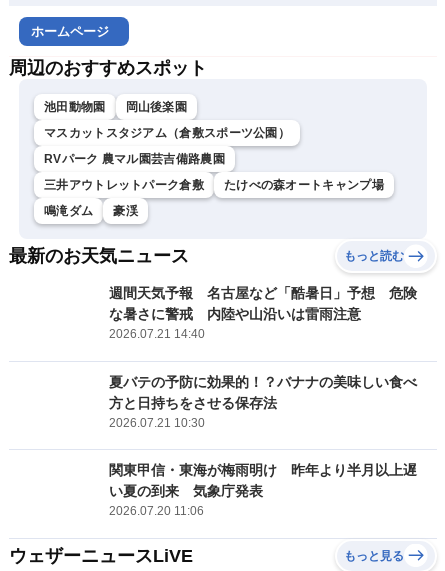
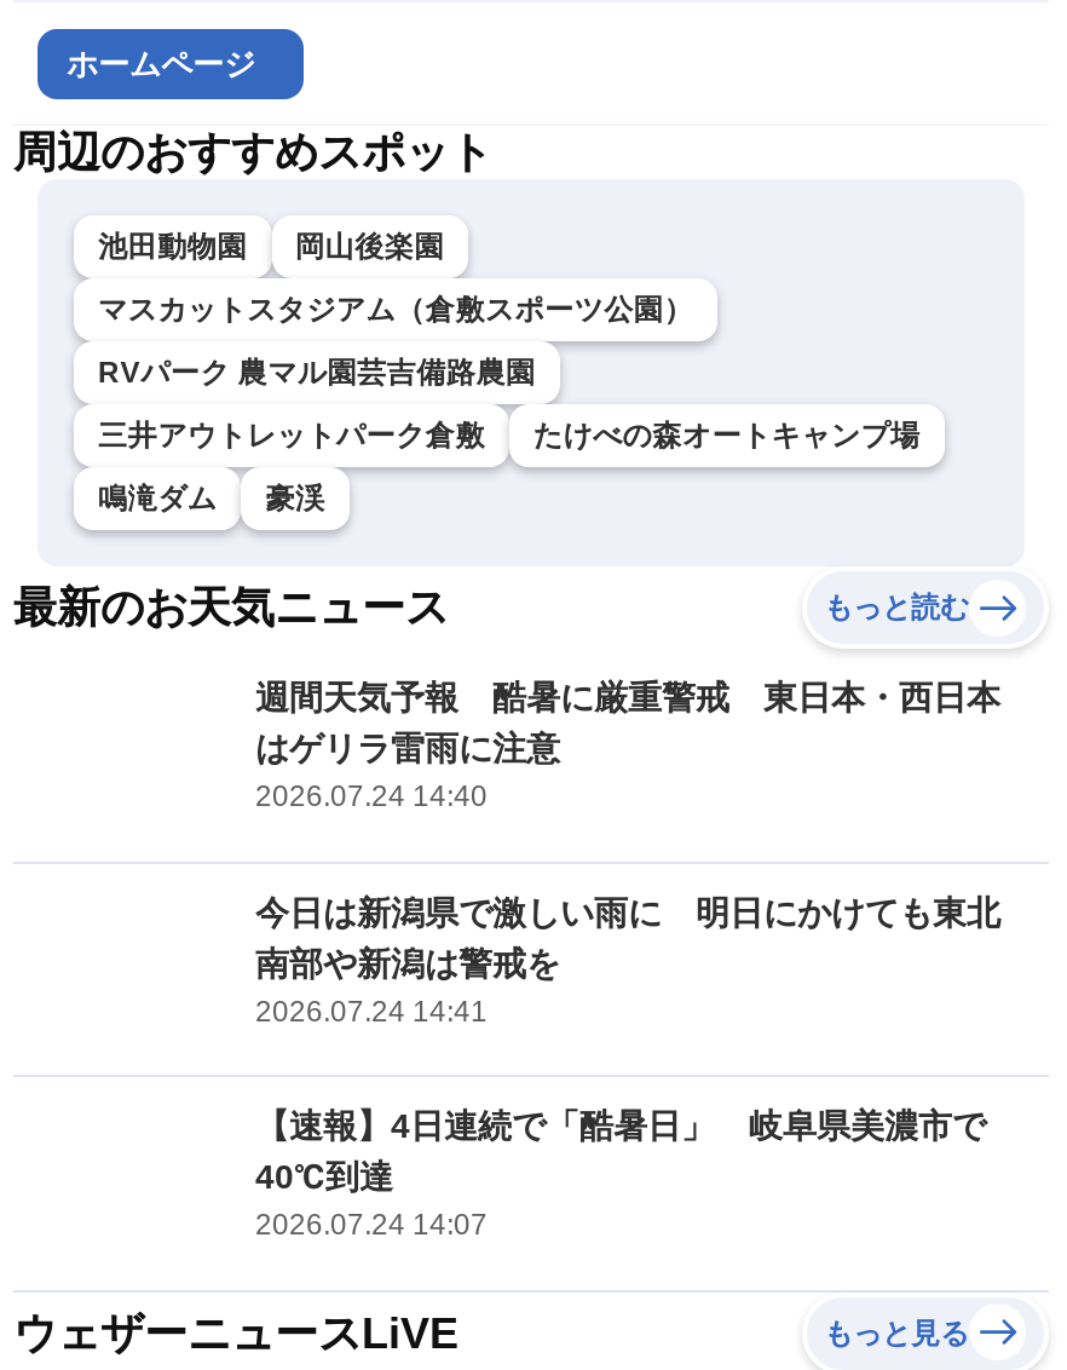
- 週間天気予報 名古屋など「酷暑日」予想 危険
- な暑さに警戒 内陸や山沿いは雷雨注意
- 2026.07.21 14:40
+ 週間天気予報 酷暑に厳重警戒 東日本・西日本
+ はゲリラ雷雨に注意
+ 2026.07.24 14:40

- 夏バテの予防に効果的！？バナナの美味しい食べ
- 方と日持ちをさせる保存法
- 2026.07.21 10:30
+ 今日は新潟県で激しい雨に 明日にかけても東北
+ 南部や新潟は警戒を
+ 2026.07.24 14:41

- 関東甲信・東海が梅雨明け 昨年より半月以上遅
- い夏の到来 気象庁発表
- 2026.07.20 11:06
+ 【速報】4日連続で「酷暑日」 岐阜県美濃市で
+ 40℃到達
+ 2026.07.24 14:07
